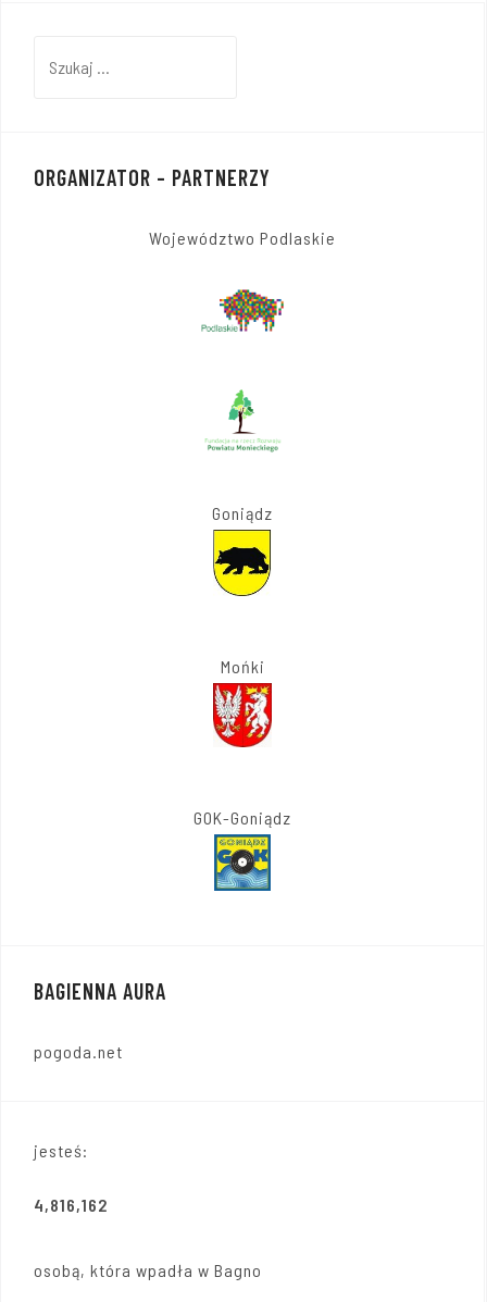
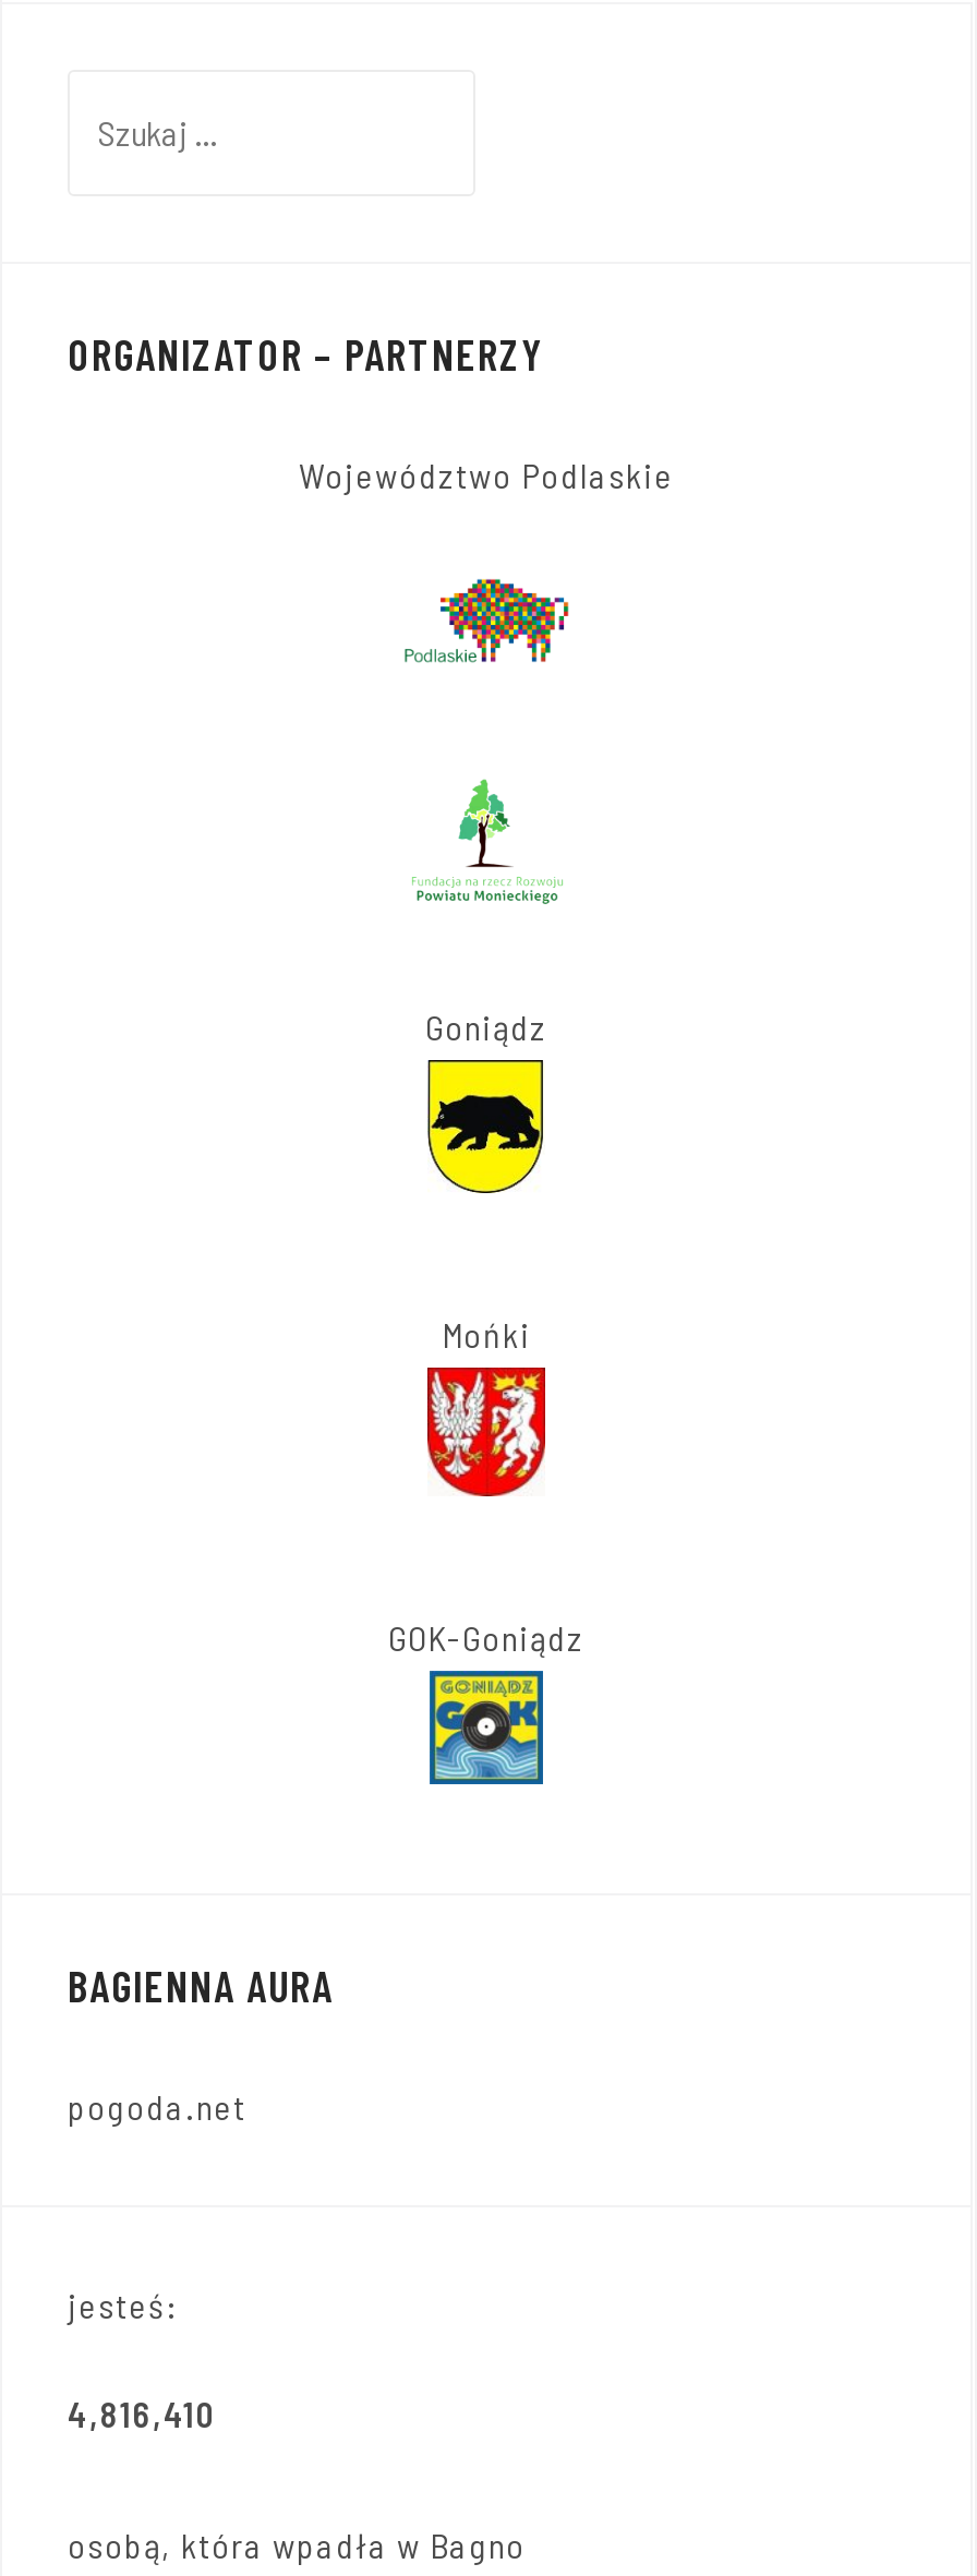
- 4,816,162
+ 4,816,410
